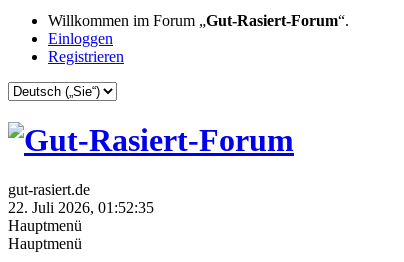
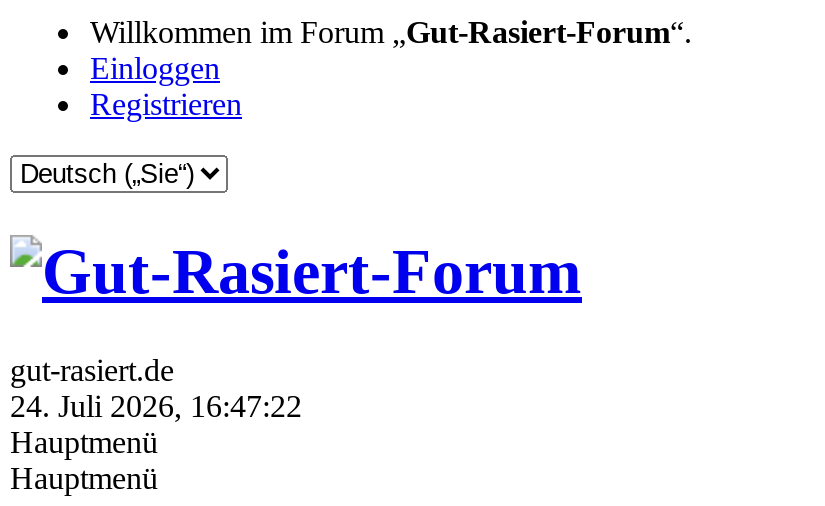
- 22. Juli 2026, 01:52:35
+ 24. Juli 2026, 16:47:22
